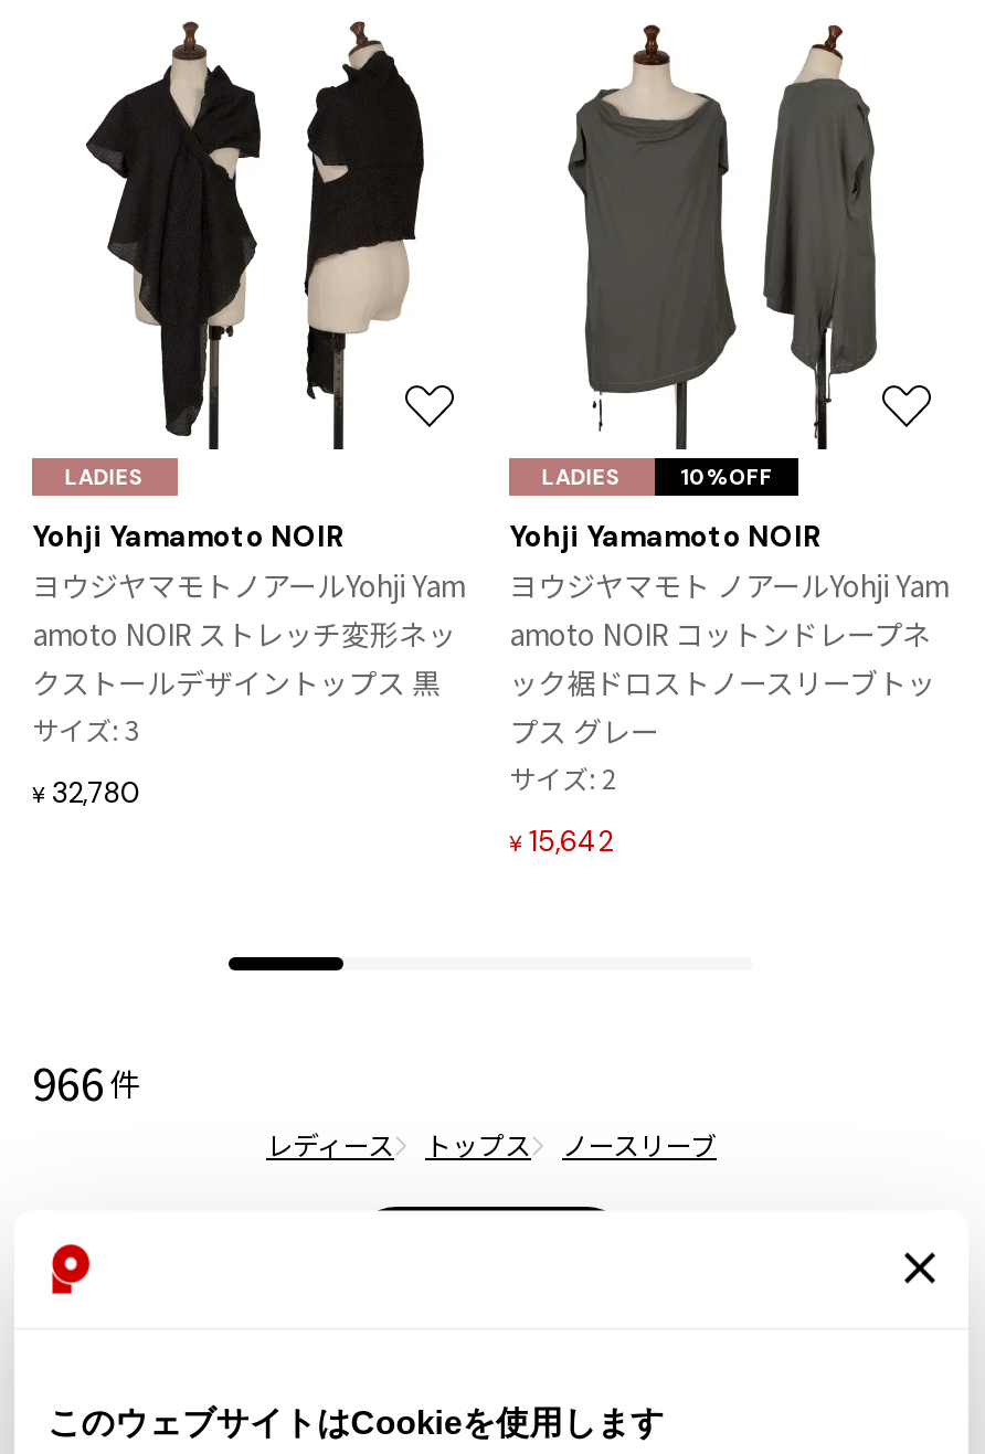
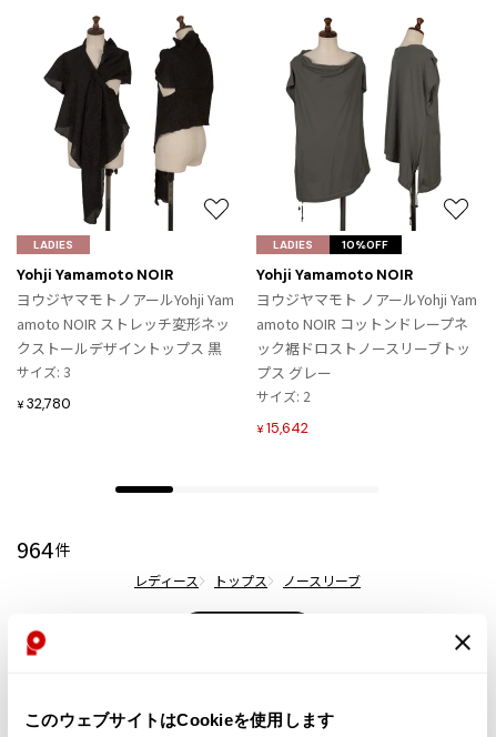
- 966 件
+ 964 件
